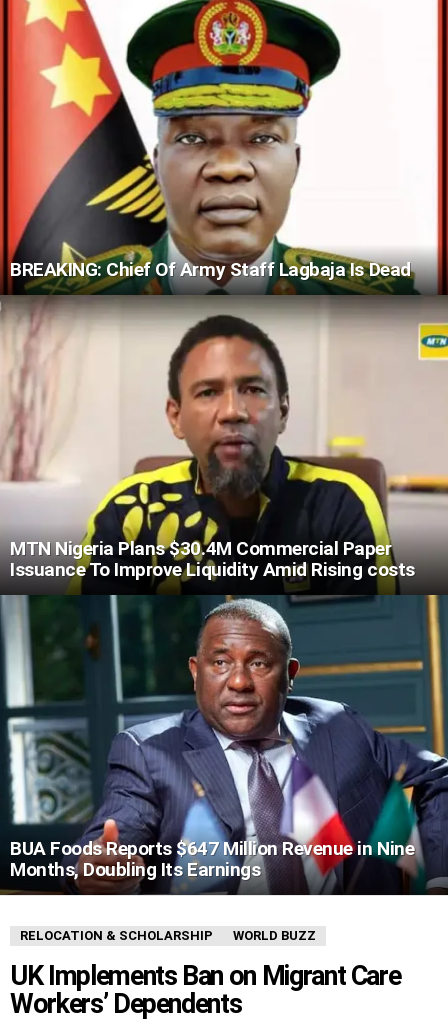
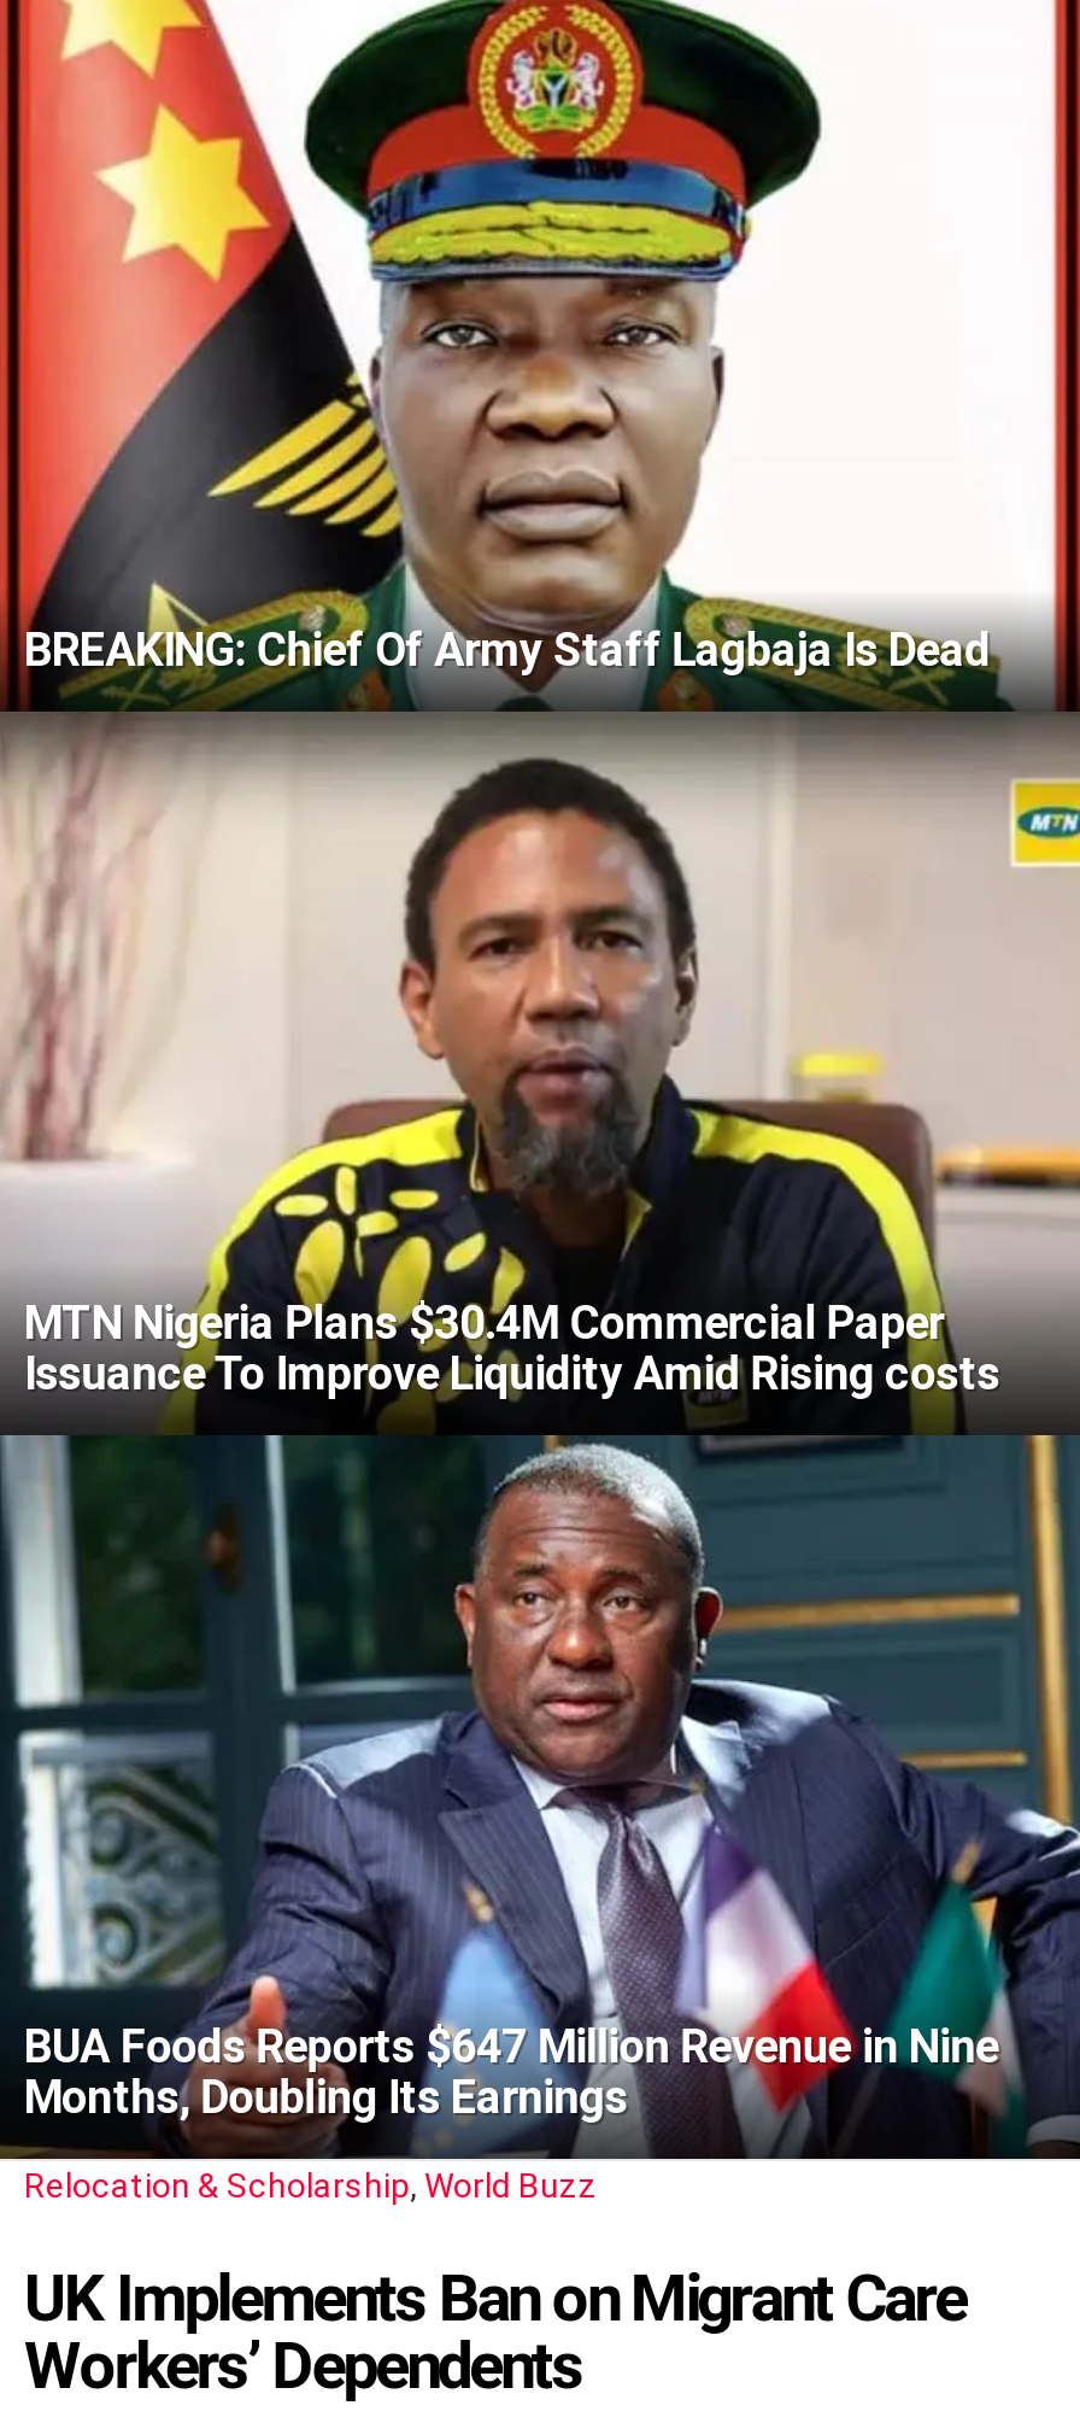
- RELOCATION & SCHOLARSHIP
- WORLD BUZZ
+ Relocation & Scholarship, World Buzz
